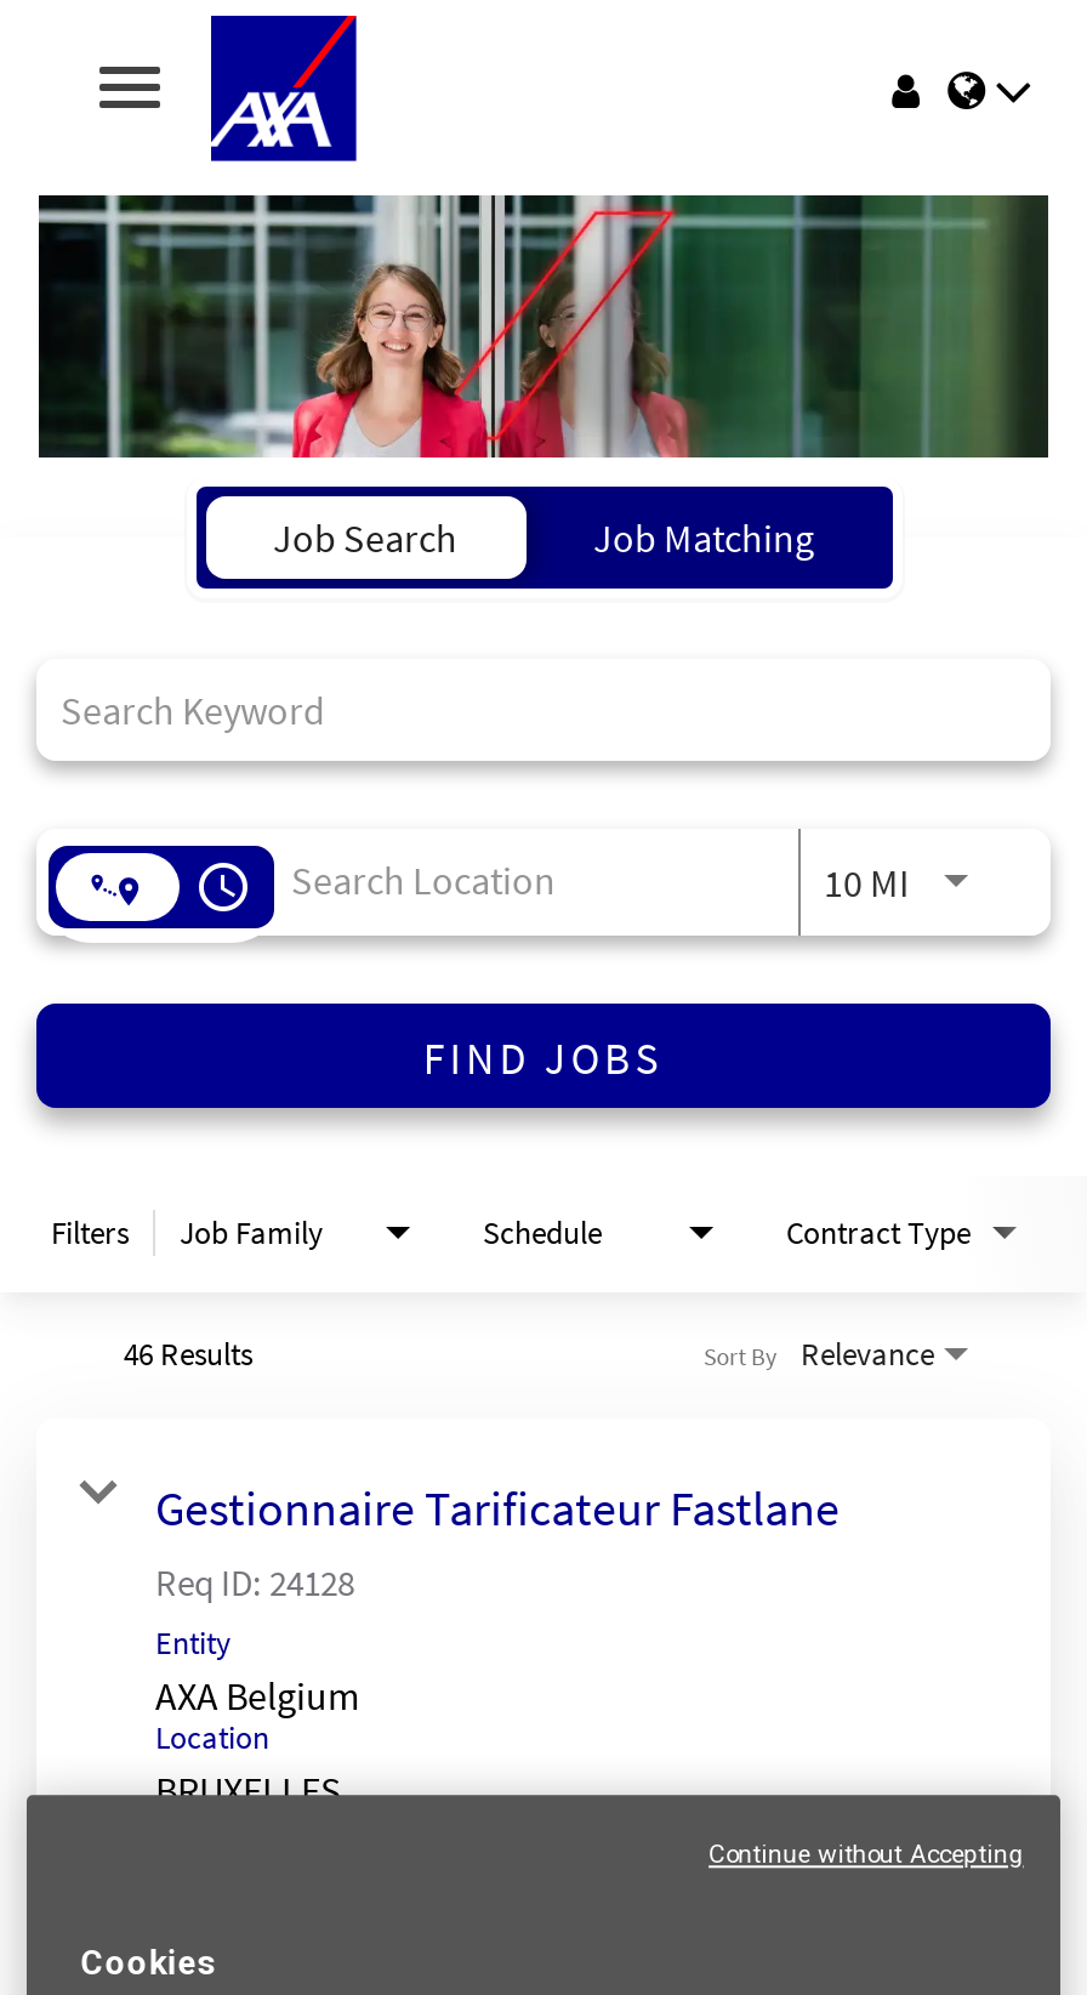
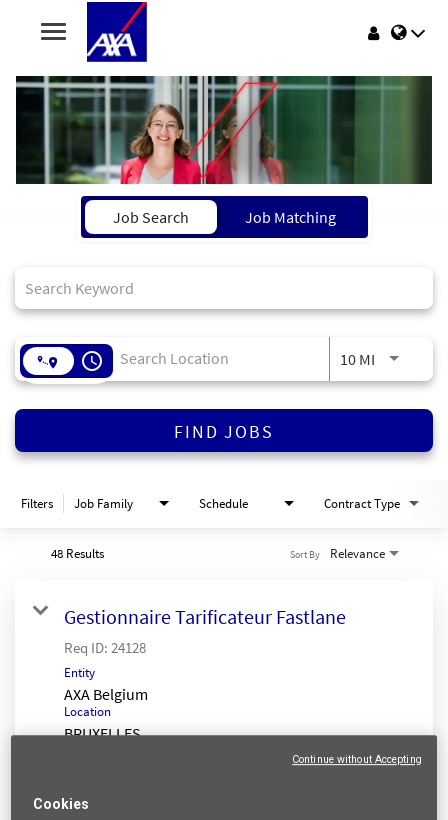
- 46 Results
+ 48 Results
